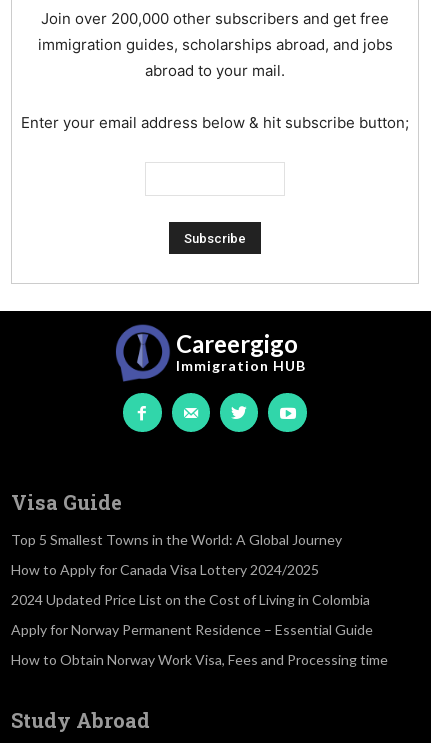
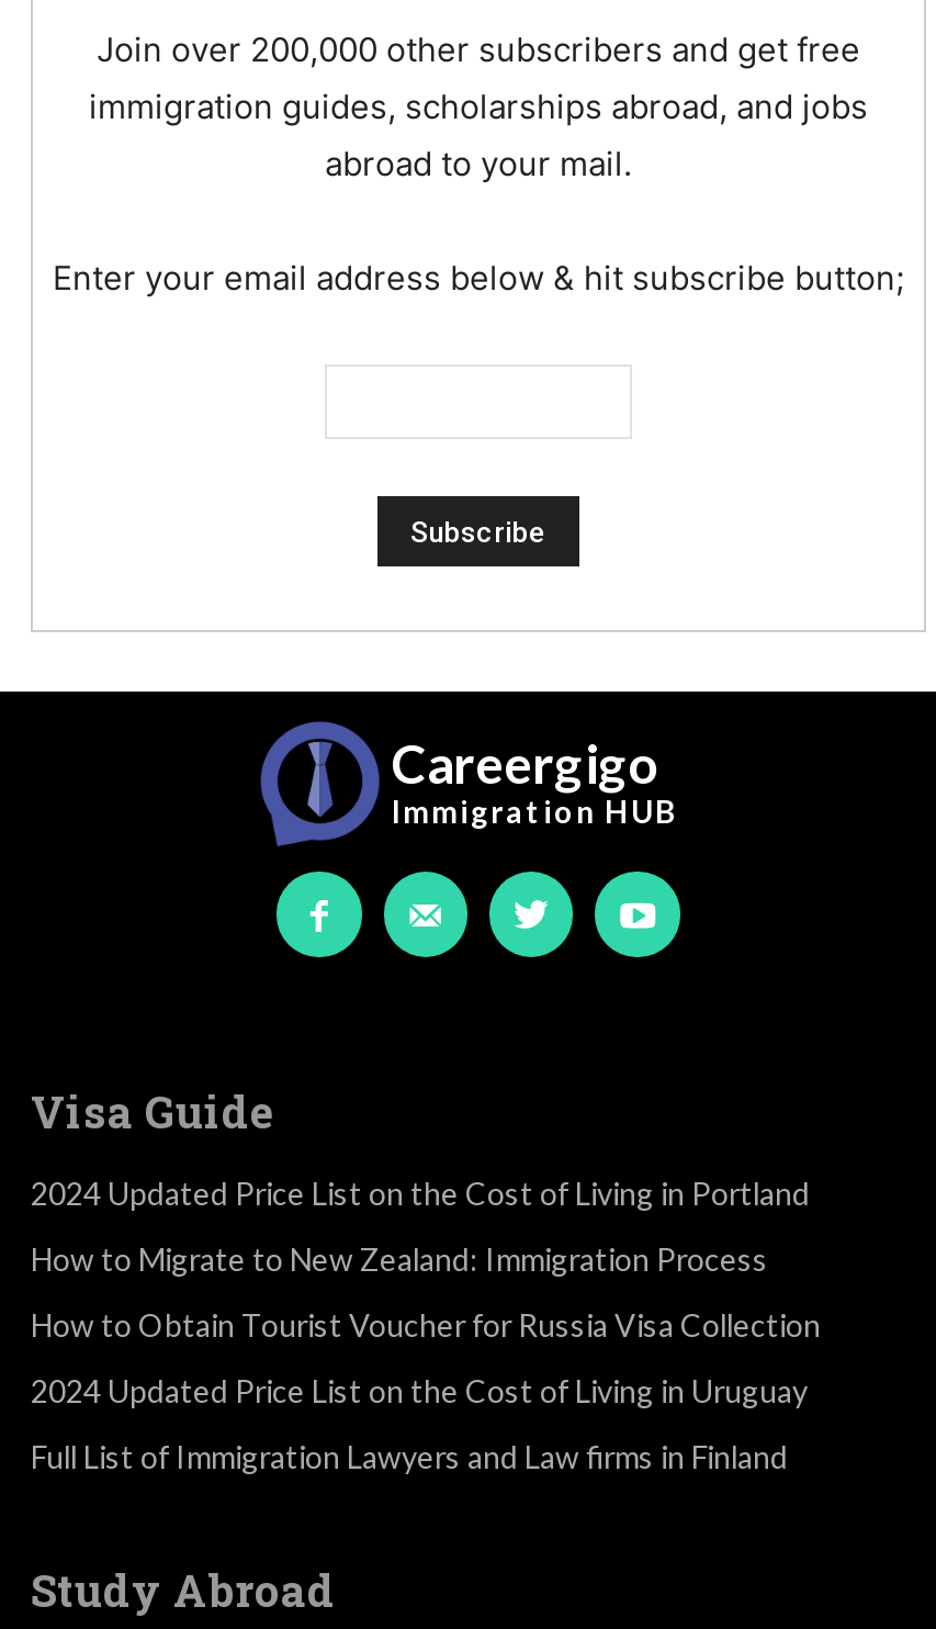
- Top 5 Smallest Towns in the World: A Global Journey
+ 2024 Updated Price List on the Cost of Living in Portland

- How to Apply for Canada Visa Lottery 2024/2025
+ How to Migrate to New Zealand: Immigration Process

- 2024 Updated Price List on the Cost of Living in Colombia
+ How to Obtain Tourist Voucher for Russia Visa Collection

- Apply for Norway Permanent Residence – Essential Guide
+ 2024 Updated Price List on the Cost of Living in Uruguay

- How to Obtain Norway Work Visa, Fees and Processing time
+ Full List of Immigration Lawyers and Law firms in Finland
